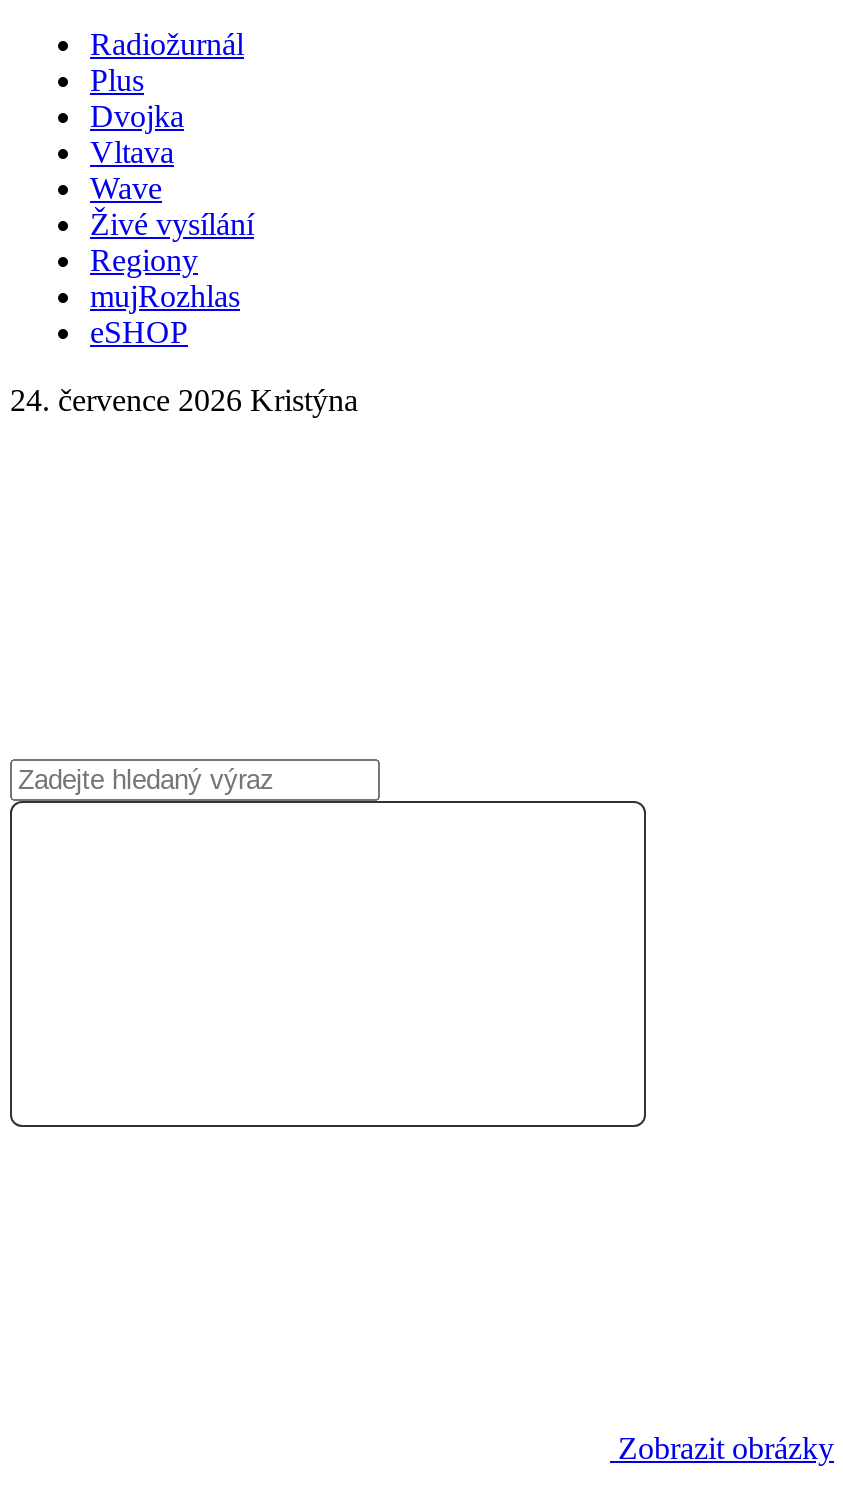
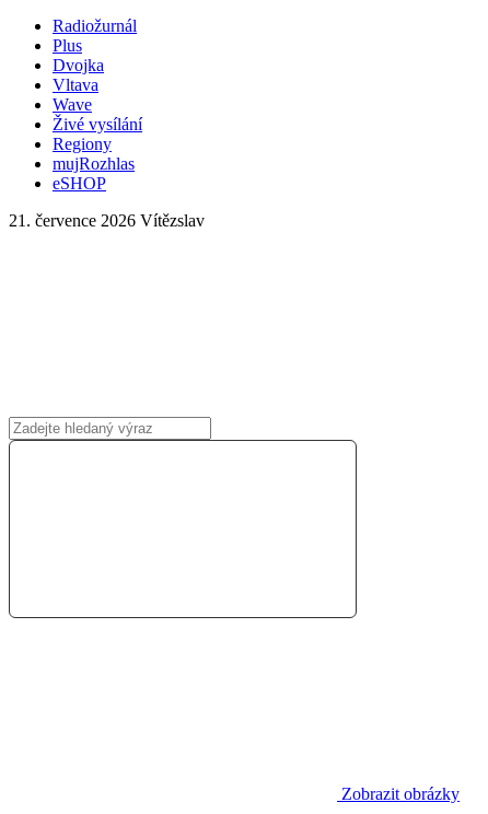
- 24. července 2026 Kristýna
+ 21. července 2026 Vítězslav
